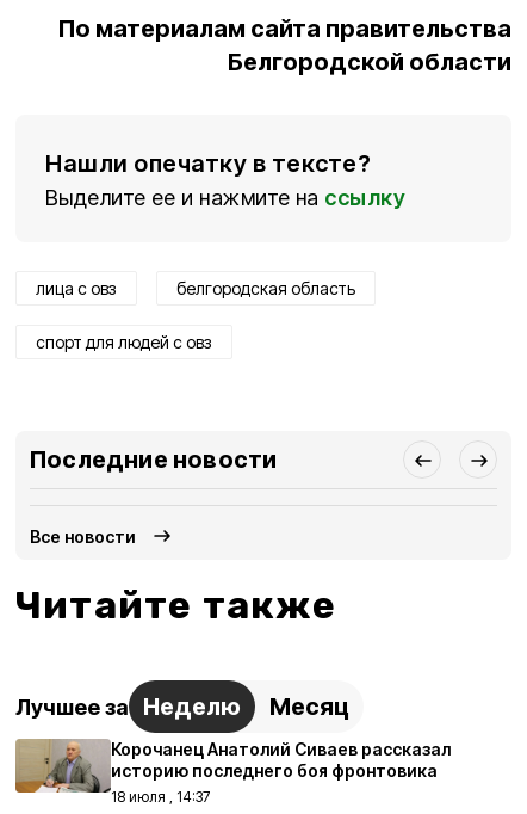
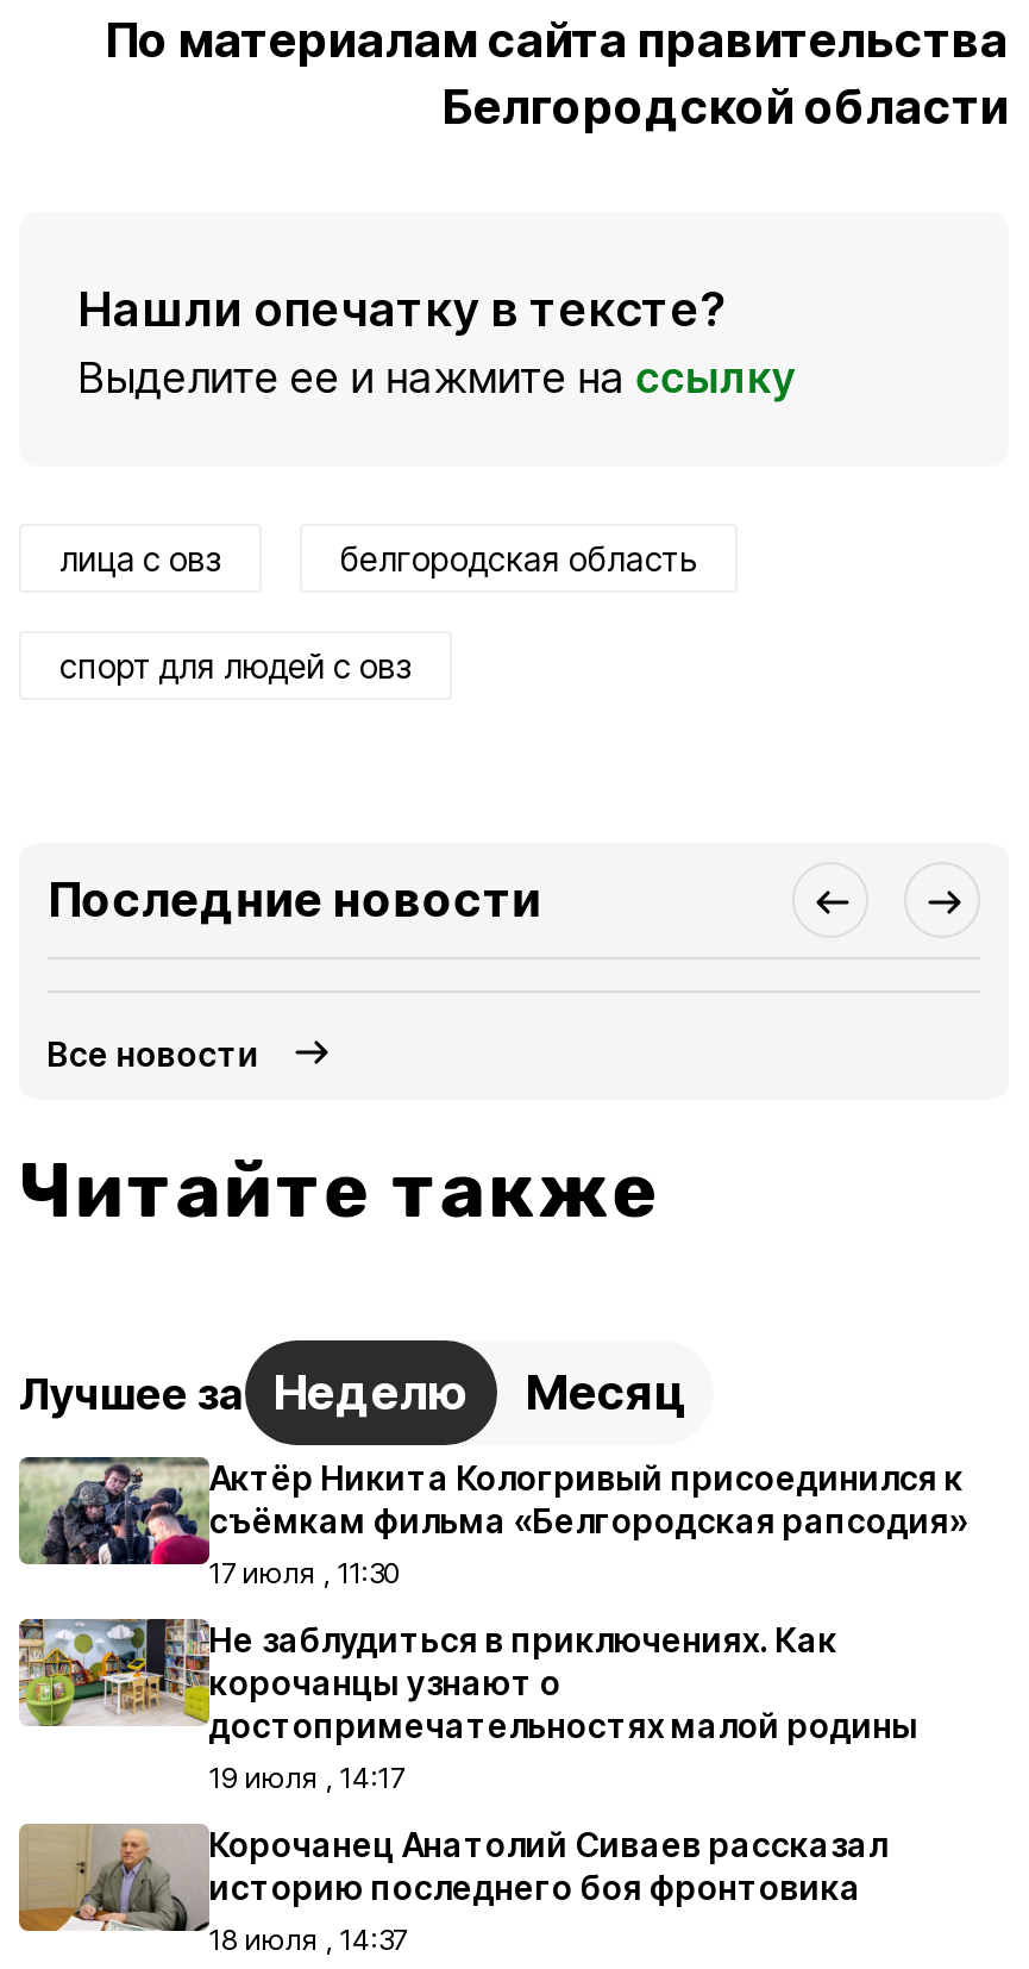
+ [image]

+ [image]
+ Актёр Никита Кологривый присоединился к
+ съёмкам фильма «Белгородская рапсодия»
+ 17 июля , 11:30
+ Не заблудиться в приключениях. Как
+ корочанцы узнают о
+ достопримечательностях малой родины
+ 19 июля , 14:17
